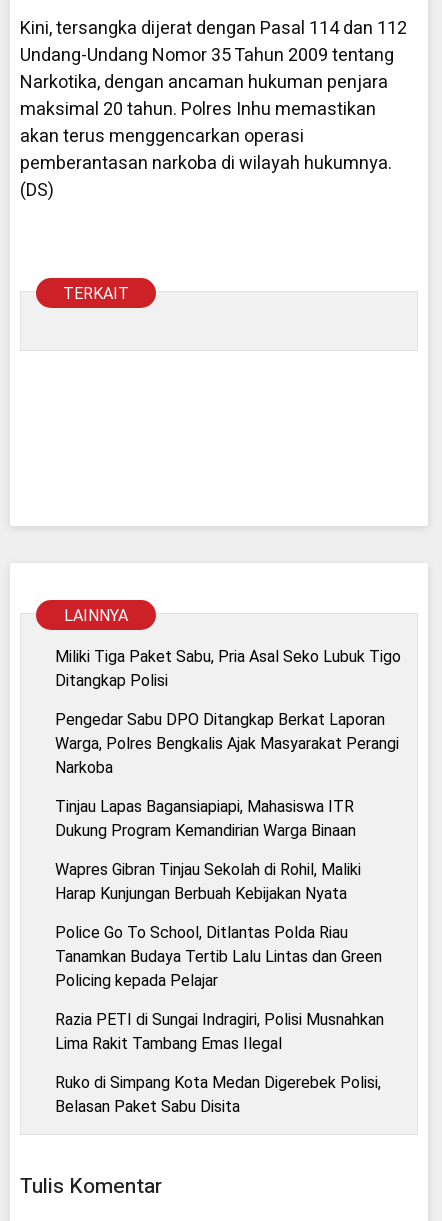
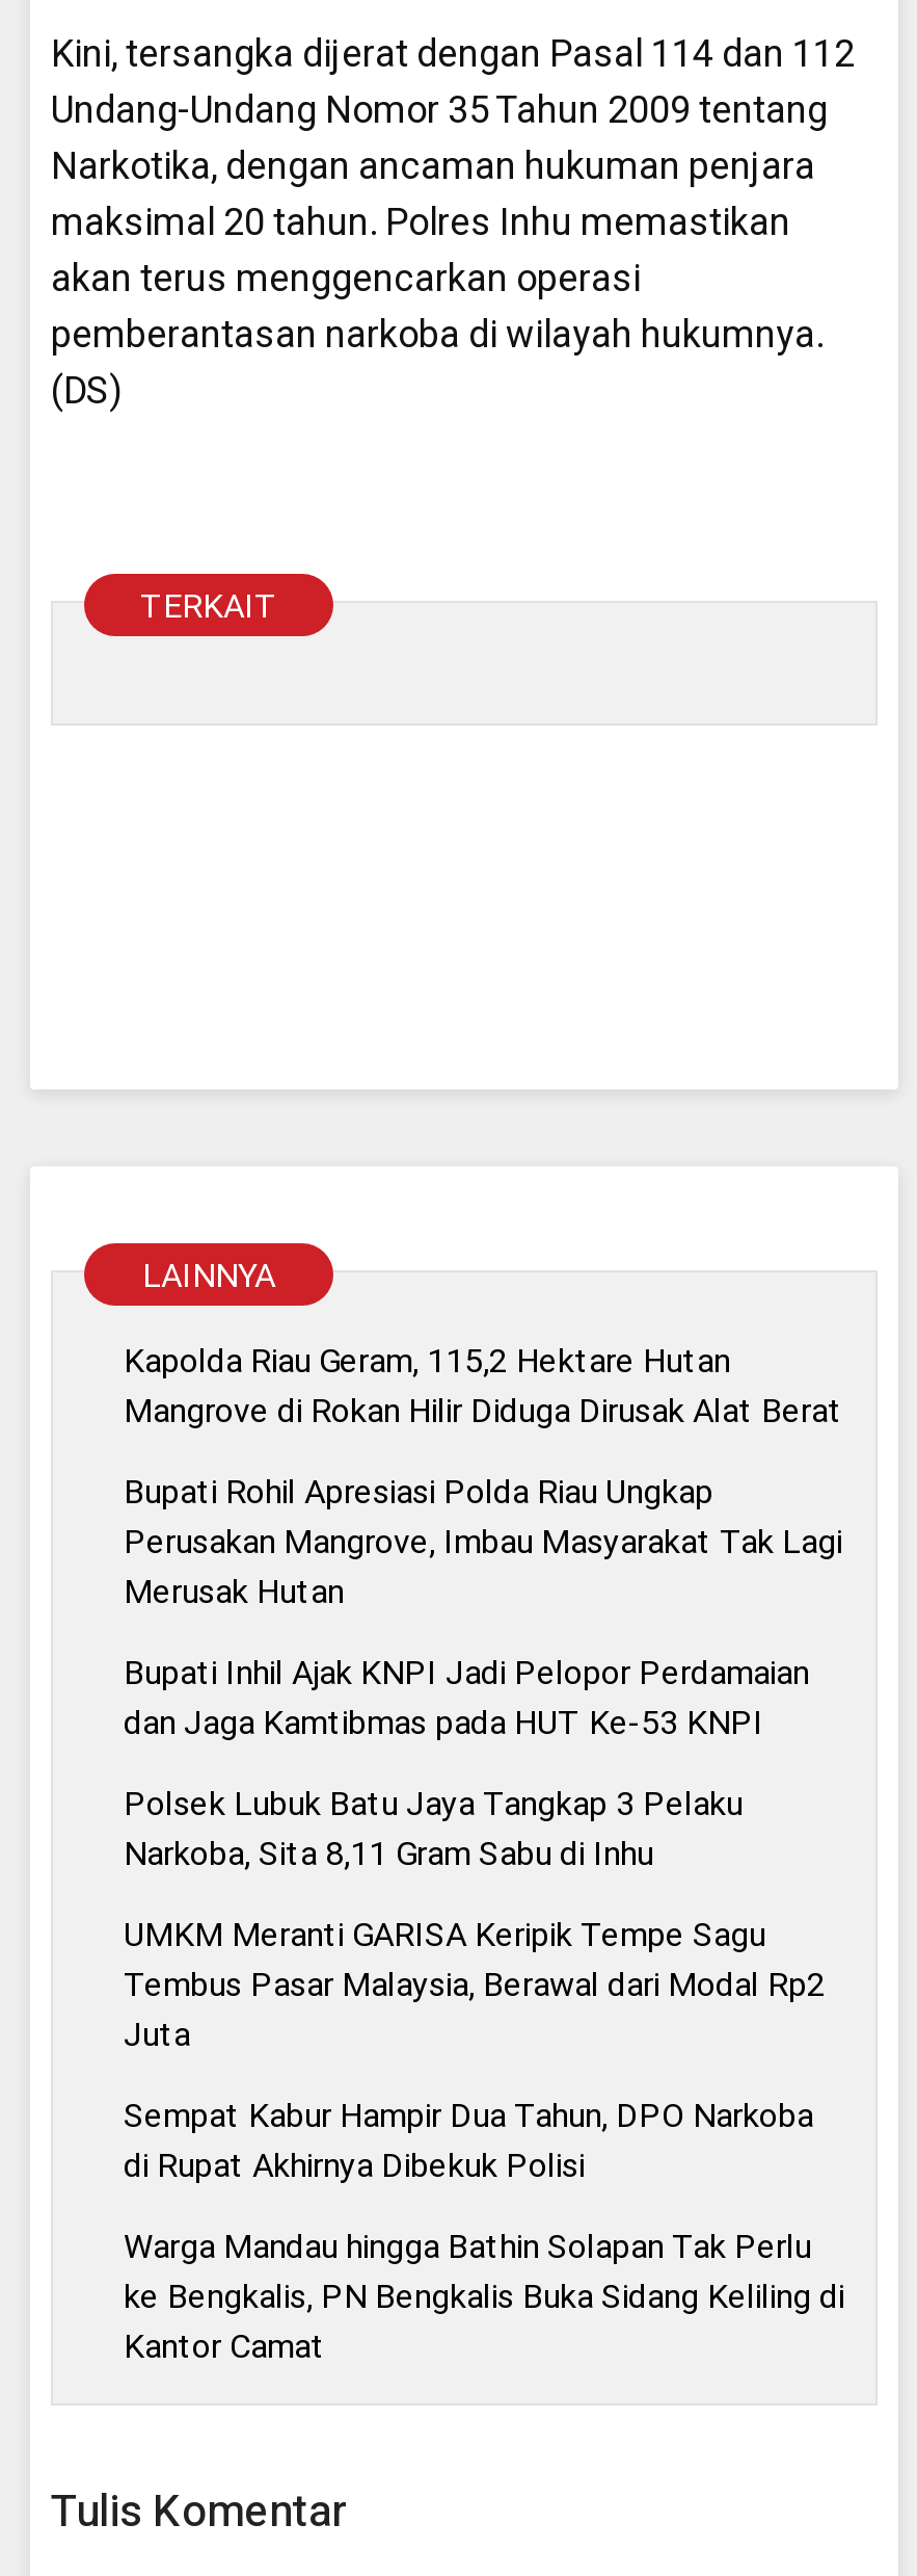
- Miliki Tiga Paket Sabu, Pria Asal Seko Lubuk Tigo
- Ditangkap Polisi
+ Kapolda Riau Geram, 115,2 Hektare Hutan
+ Mangrove di Rokan Hilir Diduga Dirusak Alat Berat

- Pengedar Sabu DPO Ditangkap Berkat Laporan
- Warga, Polres Bengkalis Ajak Masyarakat Perangi
- Narkoba
+ Bupati Rohil Apresiasi Polda Riau Ungkap
+ Perusakan Mangrove, Imbau Masyarakat Tak Lagi
+ Merusak Hutan

- Tinjau Lapas Bagansiapiapi, Mahasiswa ITR
- Dukung Program Kemandirian Warga Binaan
+ Bupati Inhil Ajak KNPI Jadi Pelopor Perdamaian
+ dan Jaga Kamtibmas pada HUT Ke-53 KNPI

- Wapres Gibran Tinjau Sekolah di Rohil, Maliki
- Harap Kunjungan Berbuah Kebijakan Nyata
+ Polsek Lubuk Batu Jaya Tangkap 3 Pelaku
+ Narkoba, Sita 8,11 Gram Sabu di Inhu

- Police Go To School, Ditlantas Polda Riau
- Tanamkan Budaya Tertib Lalu Lintas dan Green
- Policing kepada Pelajar
+ UMKM Meranti GARISA Keripik Tempe Sagu
+ Tembus Pasar Malaysia, Berawal dari Modal Rp2
+ Juta

- Razia PETI di Sungai Indragiri, Polisi Musnahkan
- Lima Rakit Tambang Emas Ilegal
+ Sempat Kabur Hampir Dua Tahun, DPO Narkoba
+ di Rupat Akhirnya Dibekuk Polisi

- Ruko di Simpang Kota Medan Digerebek Polisi,
- Belasan Paket Sabu Disita
+ Warga Mandau hingga Bathin Solapan Tak Perlu
+ ke Bengkalis, PN Bengkalis Buka Sidang Keliling di
+ Kantor Camat
